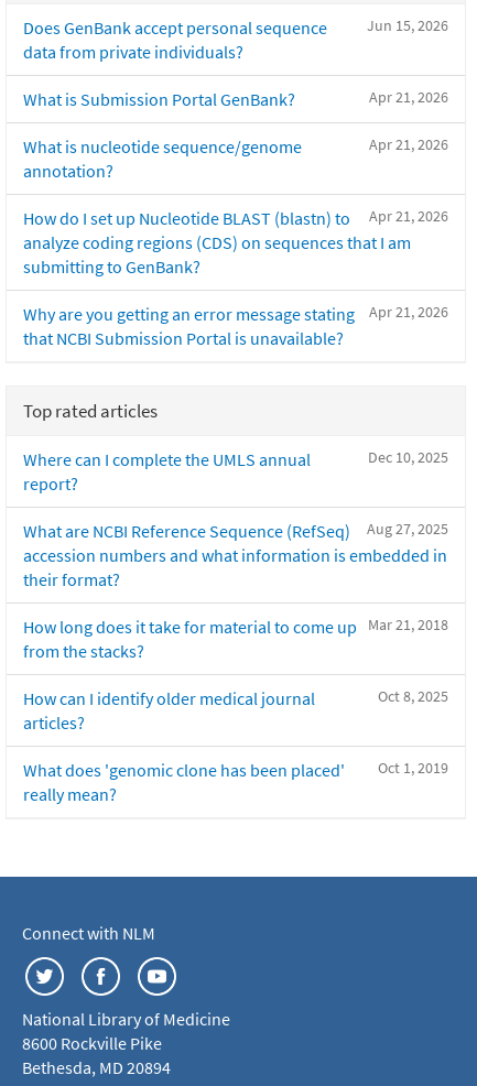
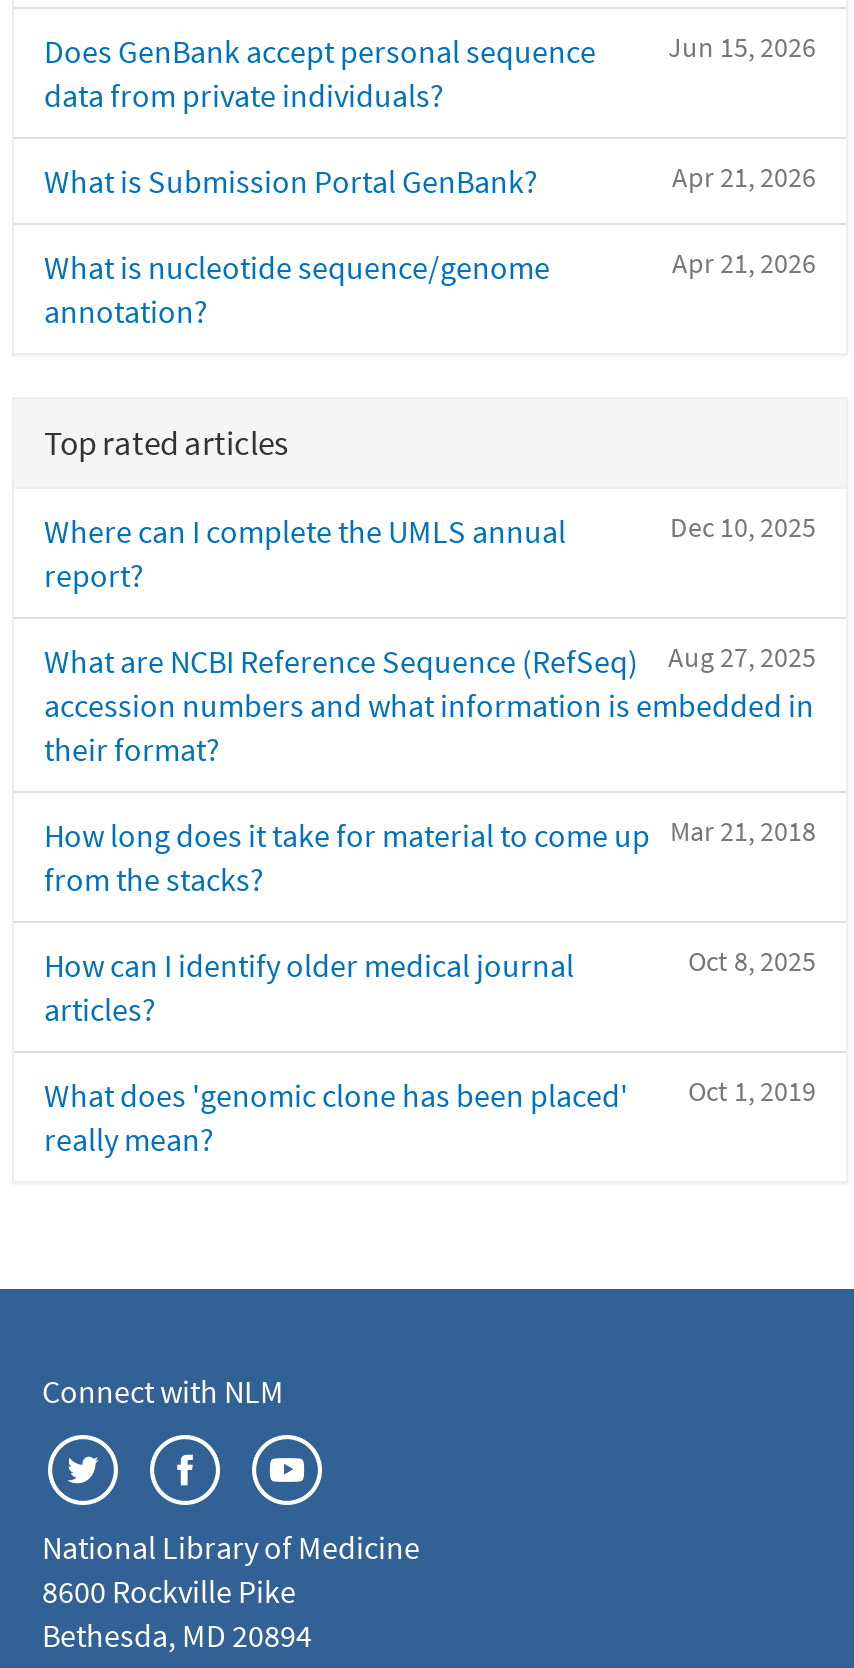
- Apr 21, 2026
- How do I set up Nucleotide BLAST (blastn) to
- analyze coding regions (CDS) on sequences that I am
- submitting to GenBank?
- Apr 21, 2026
- Why are you getting an error message stating
- that NCBI Submission Portal is unavailable?
